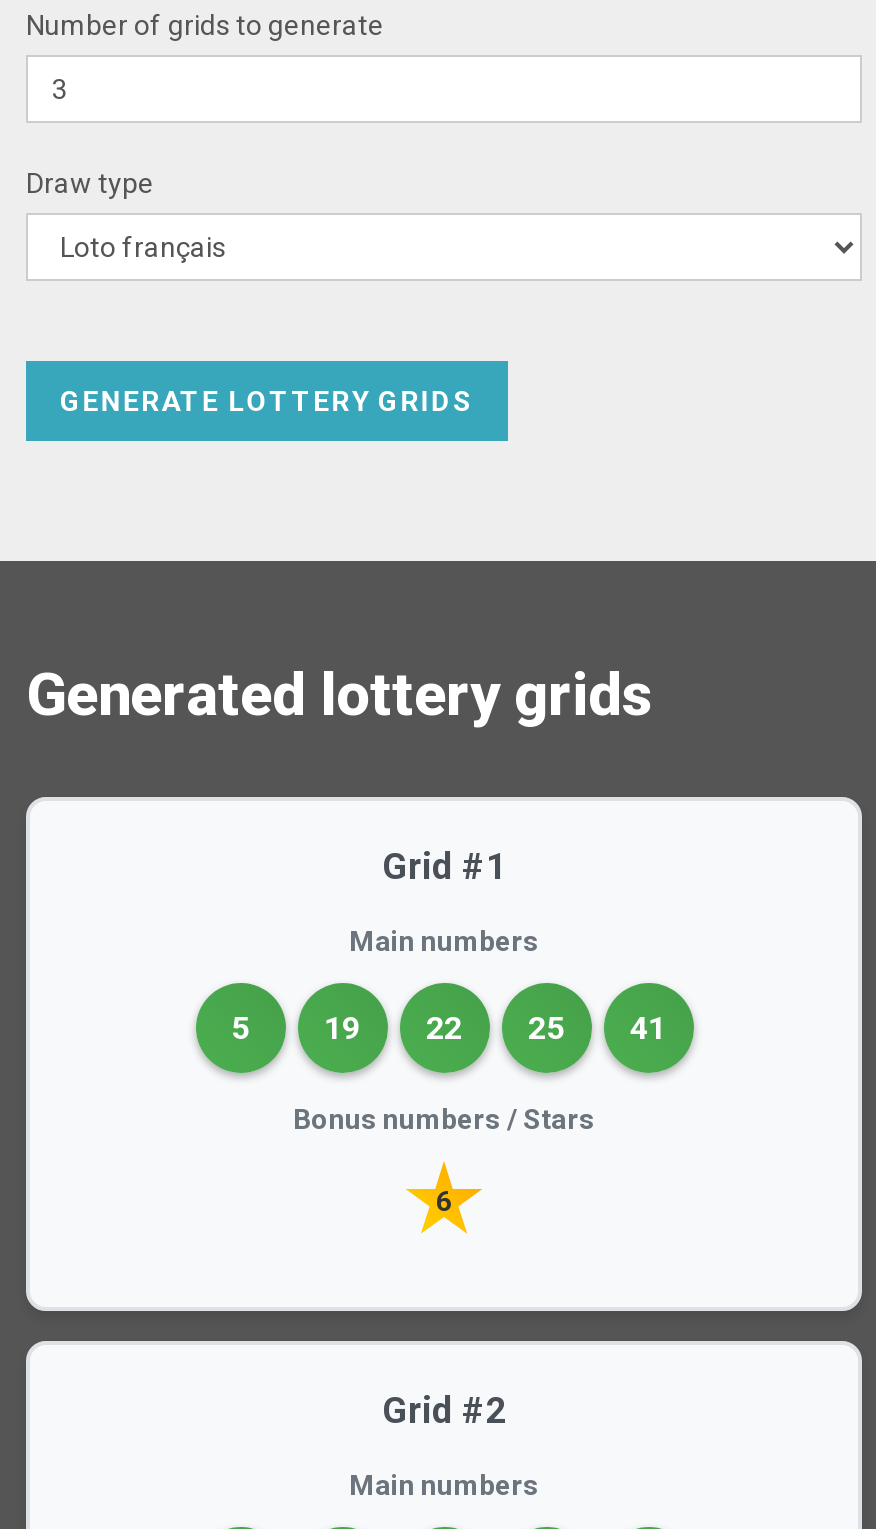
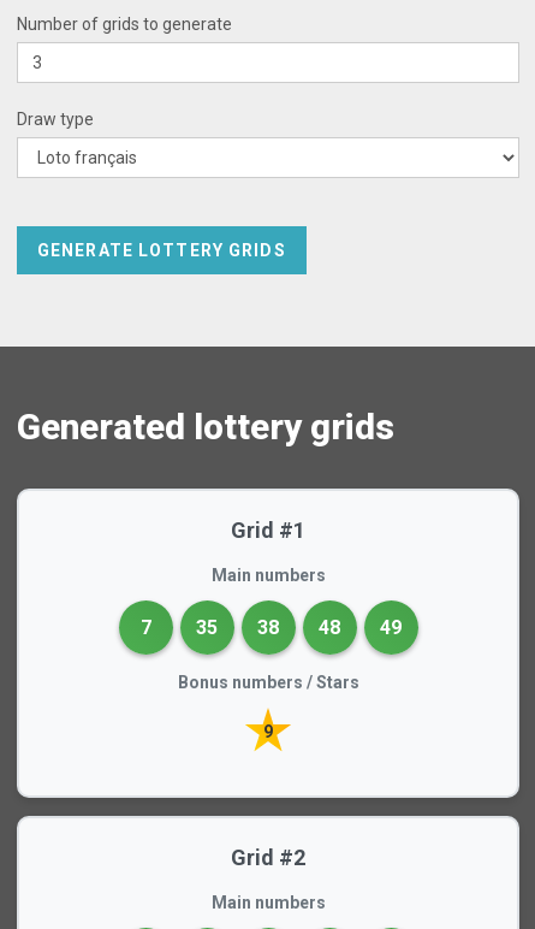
- 5
+ 7

- 19
+ 35

- 22
+ 38

- 25
+ 48

- 41
+ 49

- 6
+ 9
